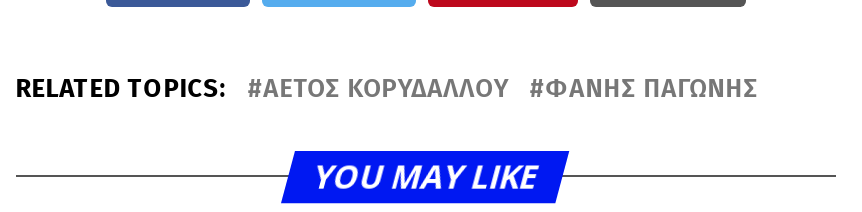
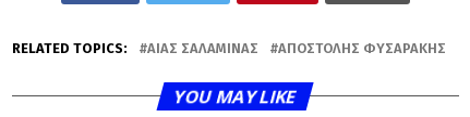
- ΑΕΤΌΣ ΚΟΡΥΔΑΛΛΟΎ
- ΦΆΝΗΣ ΠΑΓΏΝΗΣ
+ ΑΊΑΣ ΣΑΛΑΜΊΝΑΣ
+ ΑΠΟΣΤΌΛΗΣ ΦΥΣΑΡΆΚΗΣ
